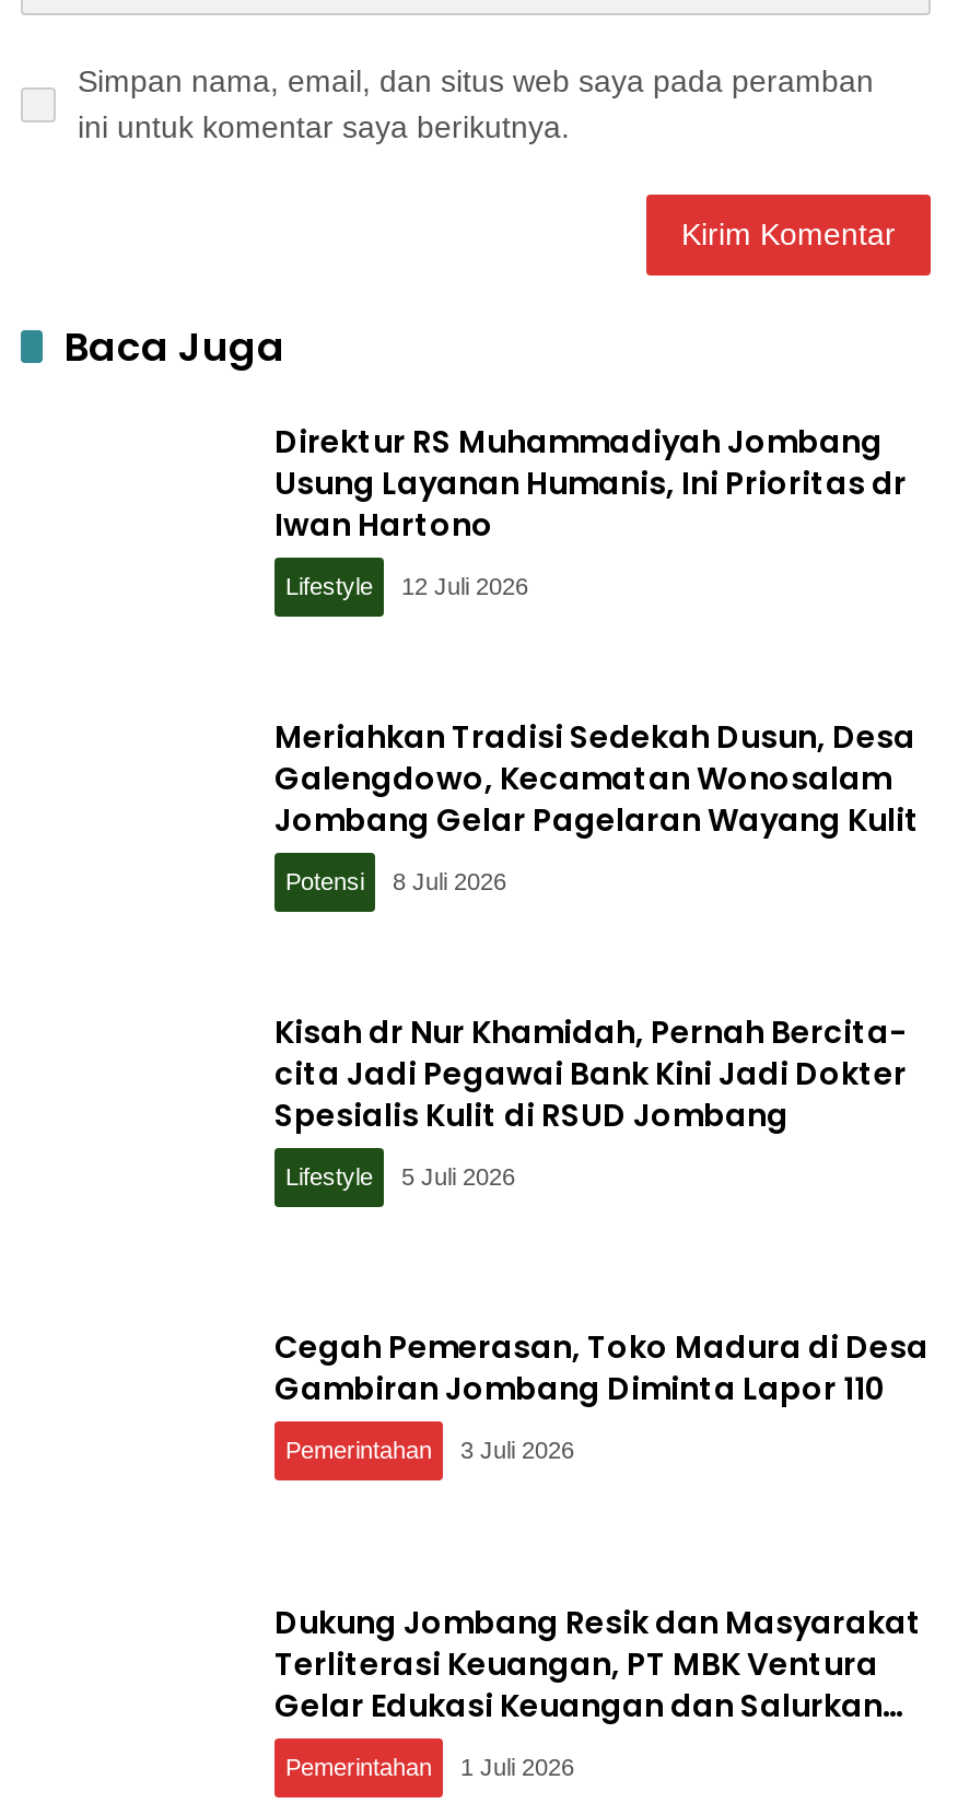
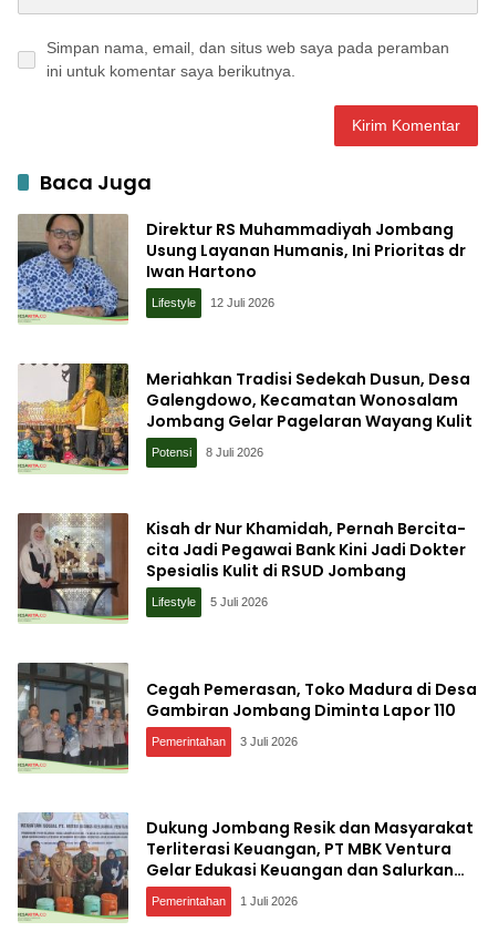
+ [image]

+ [image]

+ [image]

+ [image]

+ [image]
